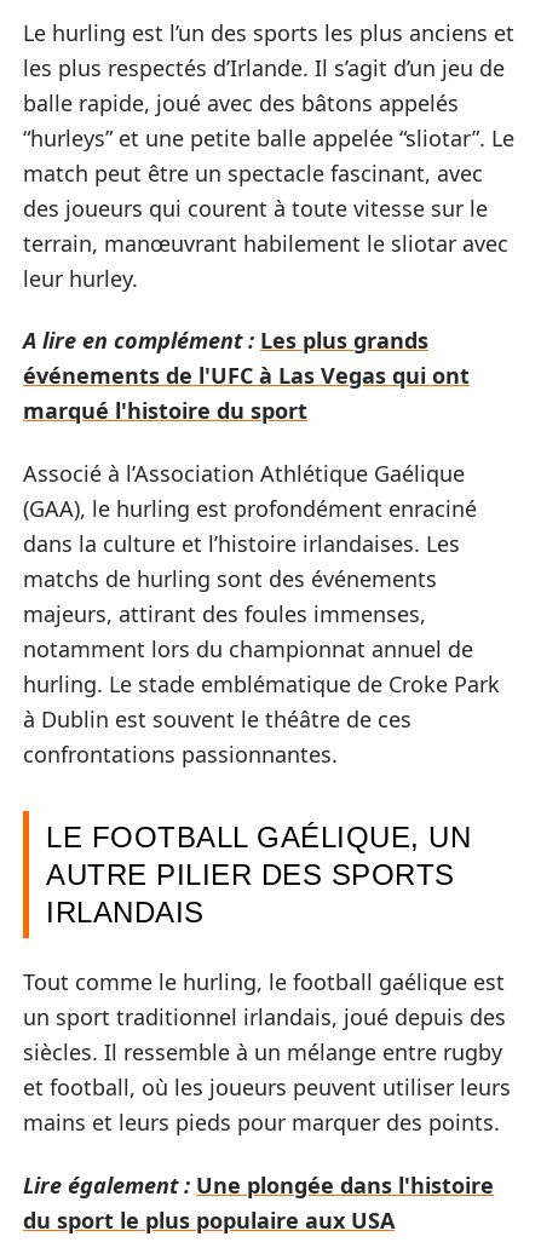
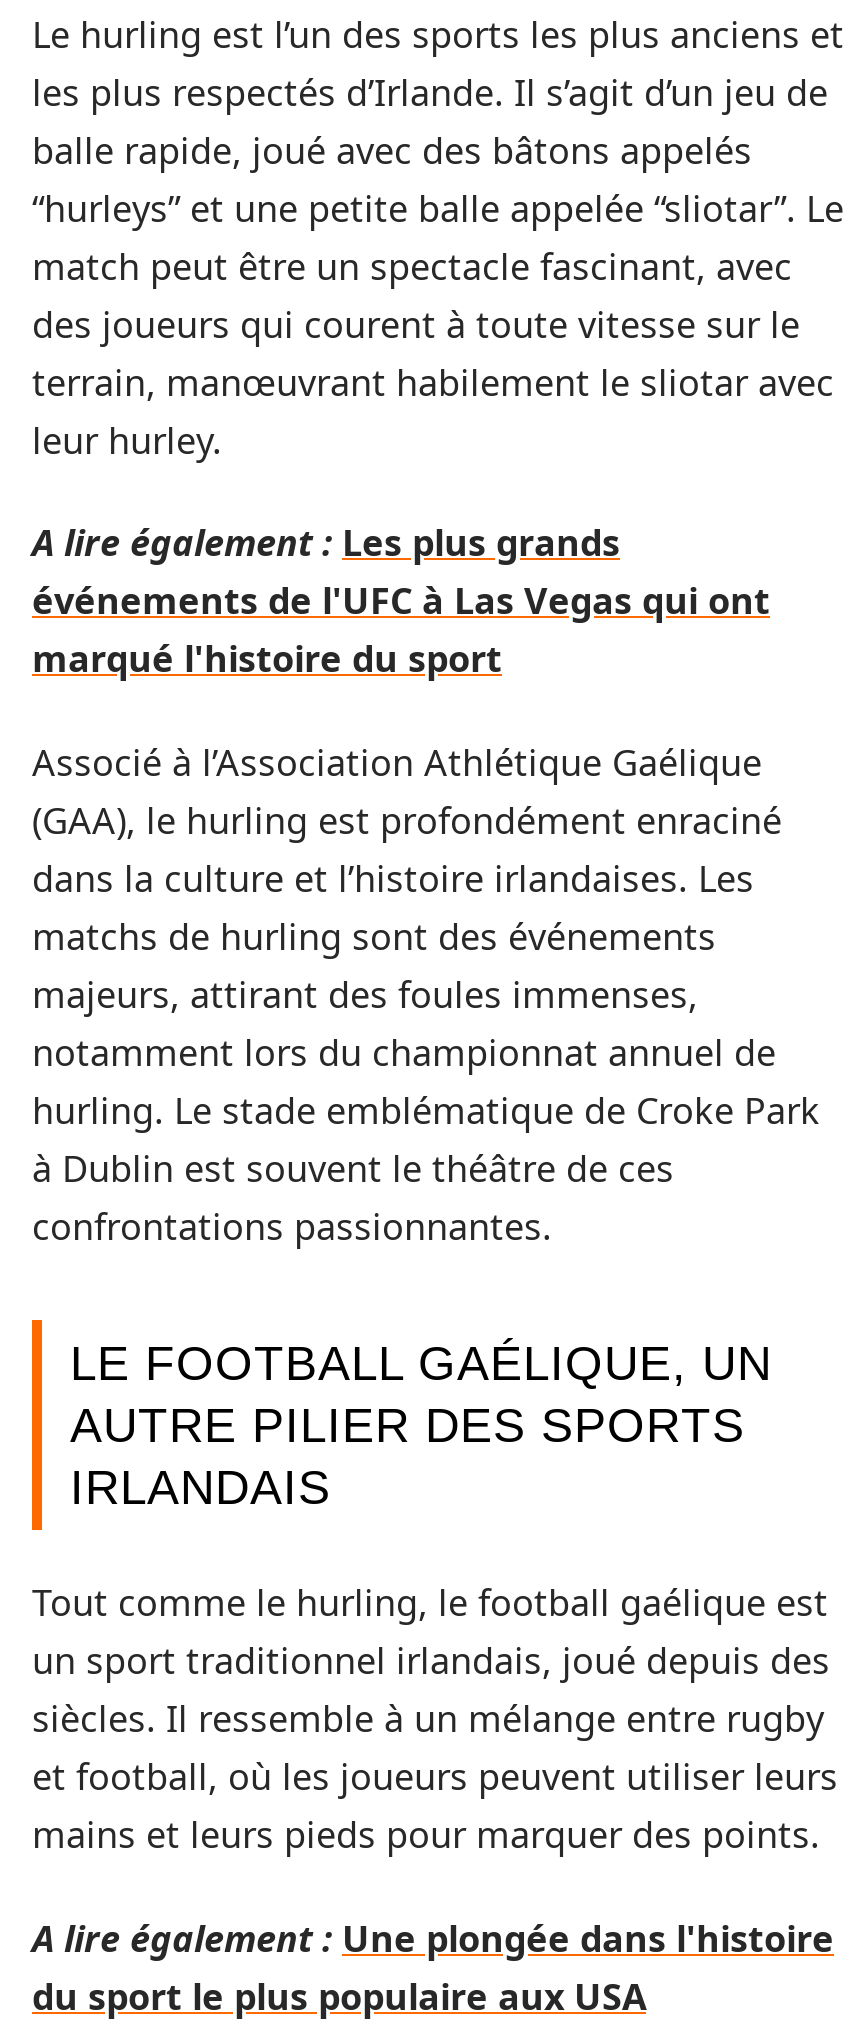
- A lire en complément : Les plus grands
+ A lire également : Les plus grands

- Lire également : Une plongée dans l'histoire
+ A lire également : Une plongée dans l'histoire
